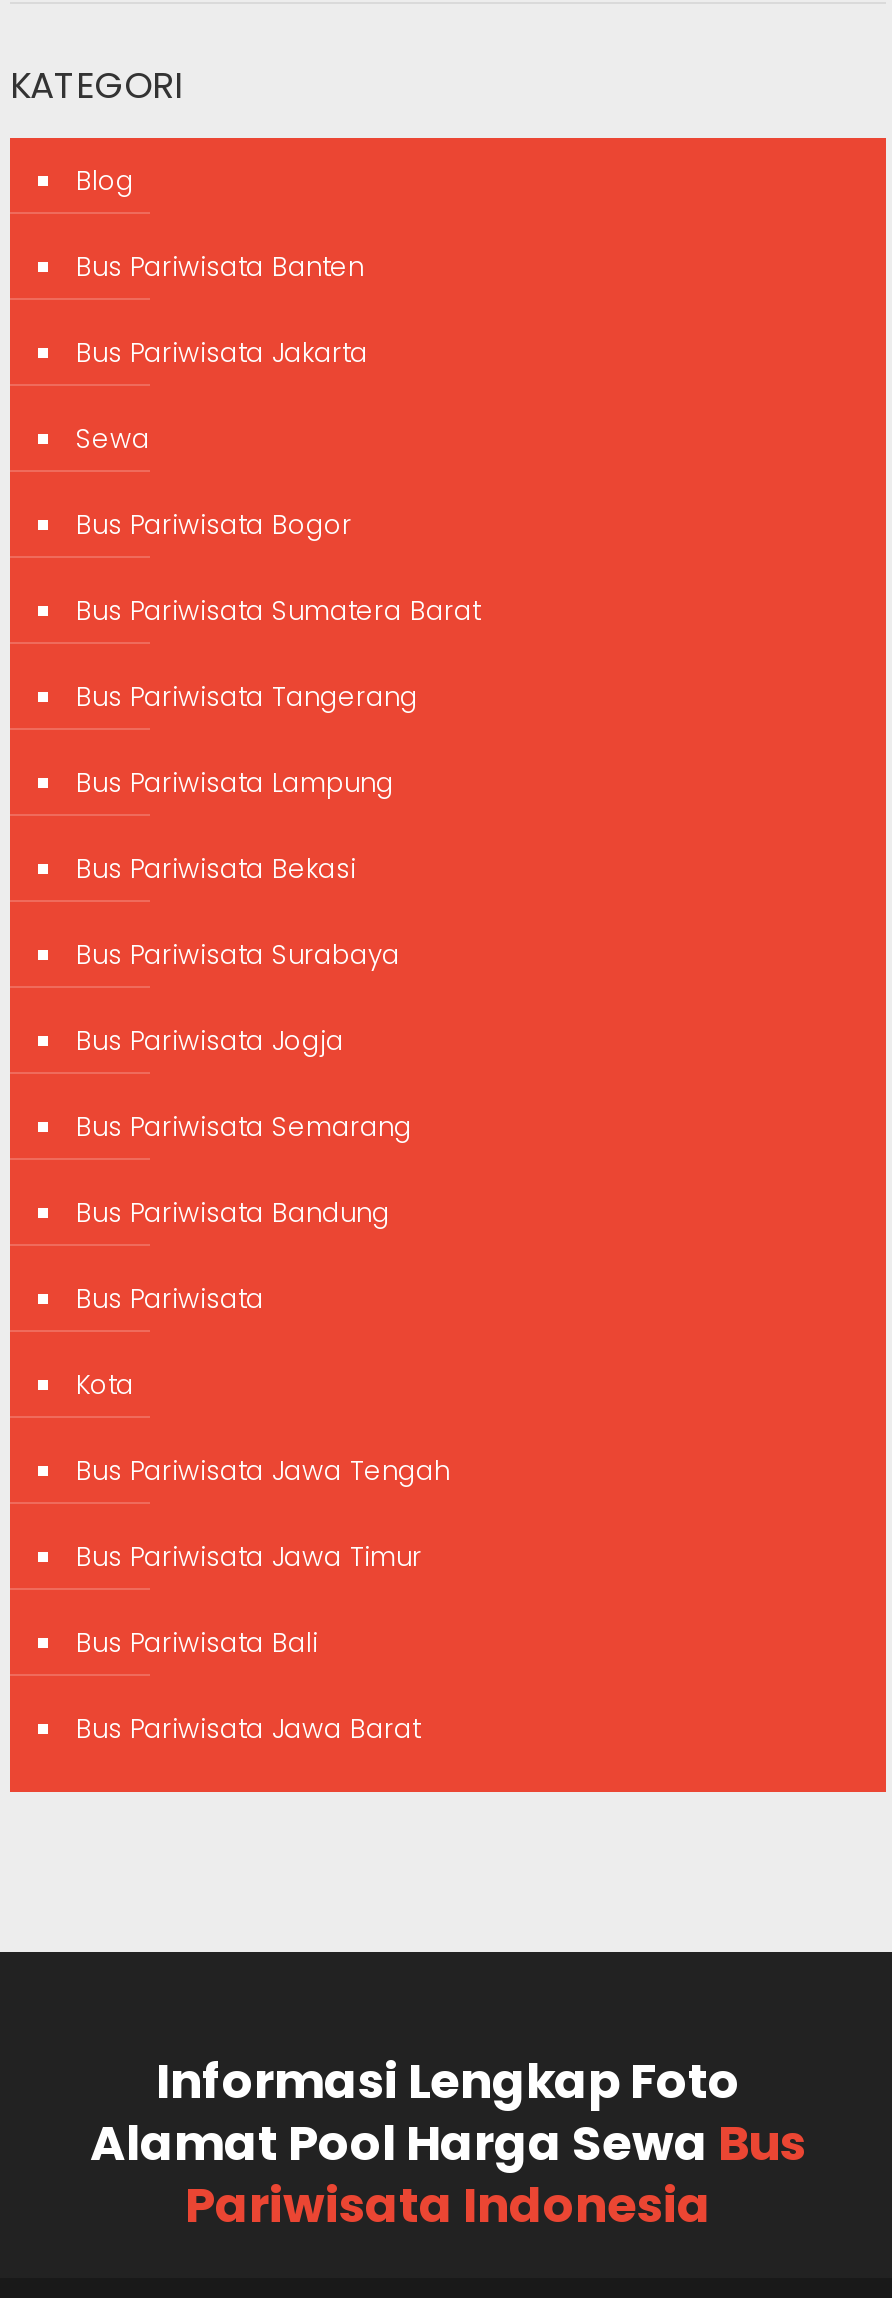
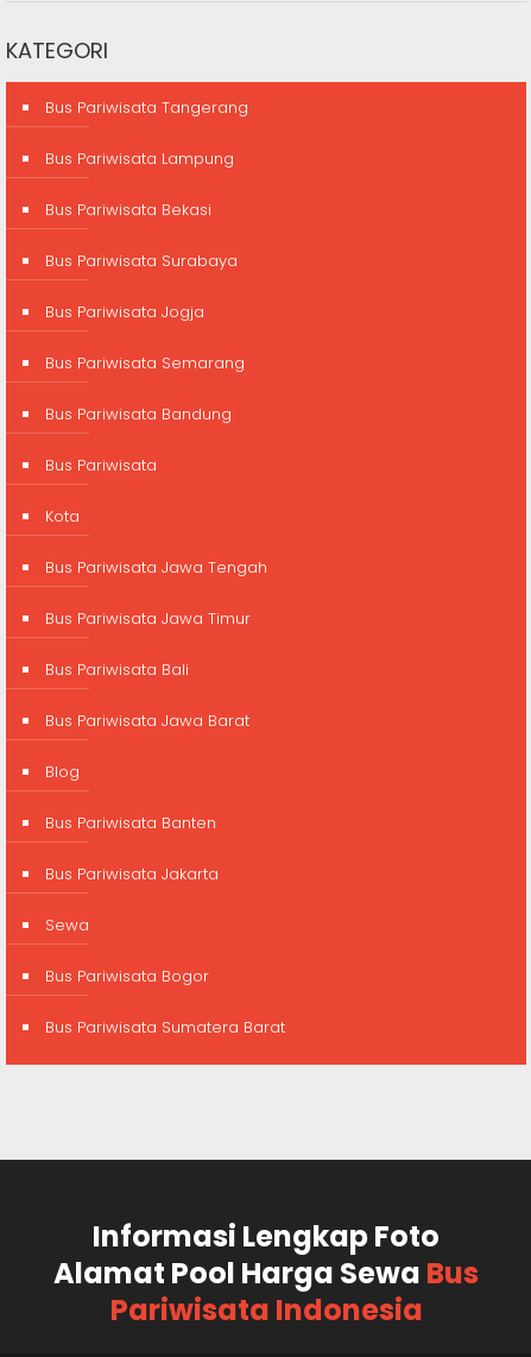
moved down: Blog | Bus Pariwisata Banten | Bus Pariwisata Jakarta | Sewa | Bus Pariwisata Bogor | Bus Pariwisata Sumatera Barat

moved up: Bus Pariwisata Tangerang | Bus Pariwisata Lampung | Bus Pariwisata Bekasi | ... | Bus Pariwisata Bali | Bus Pariwisata Jawa Barat
